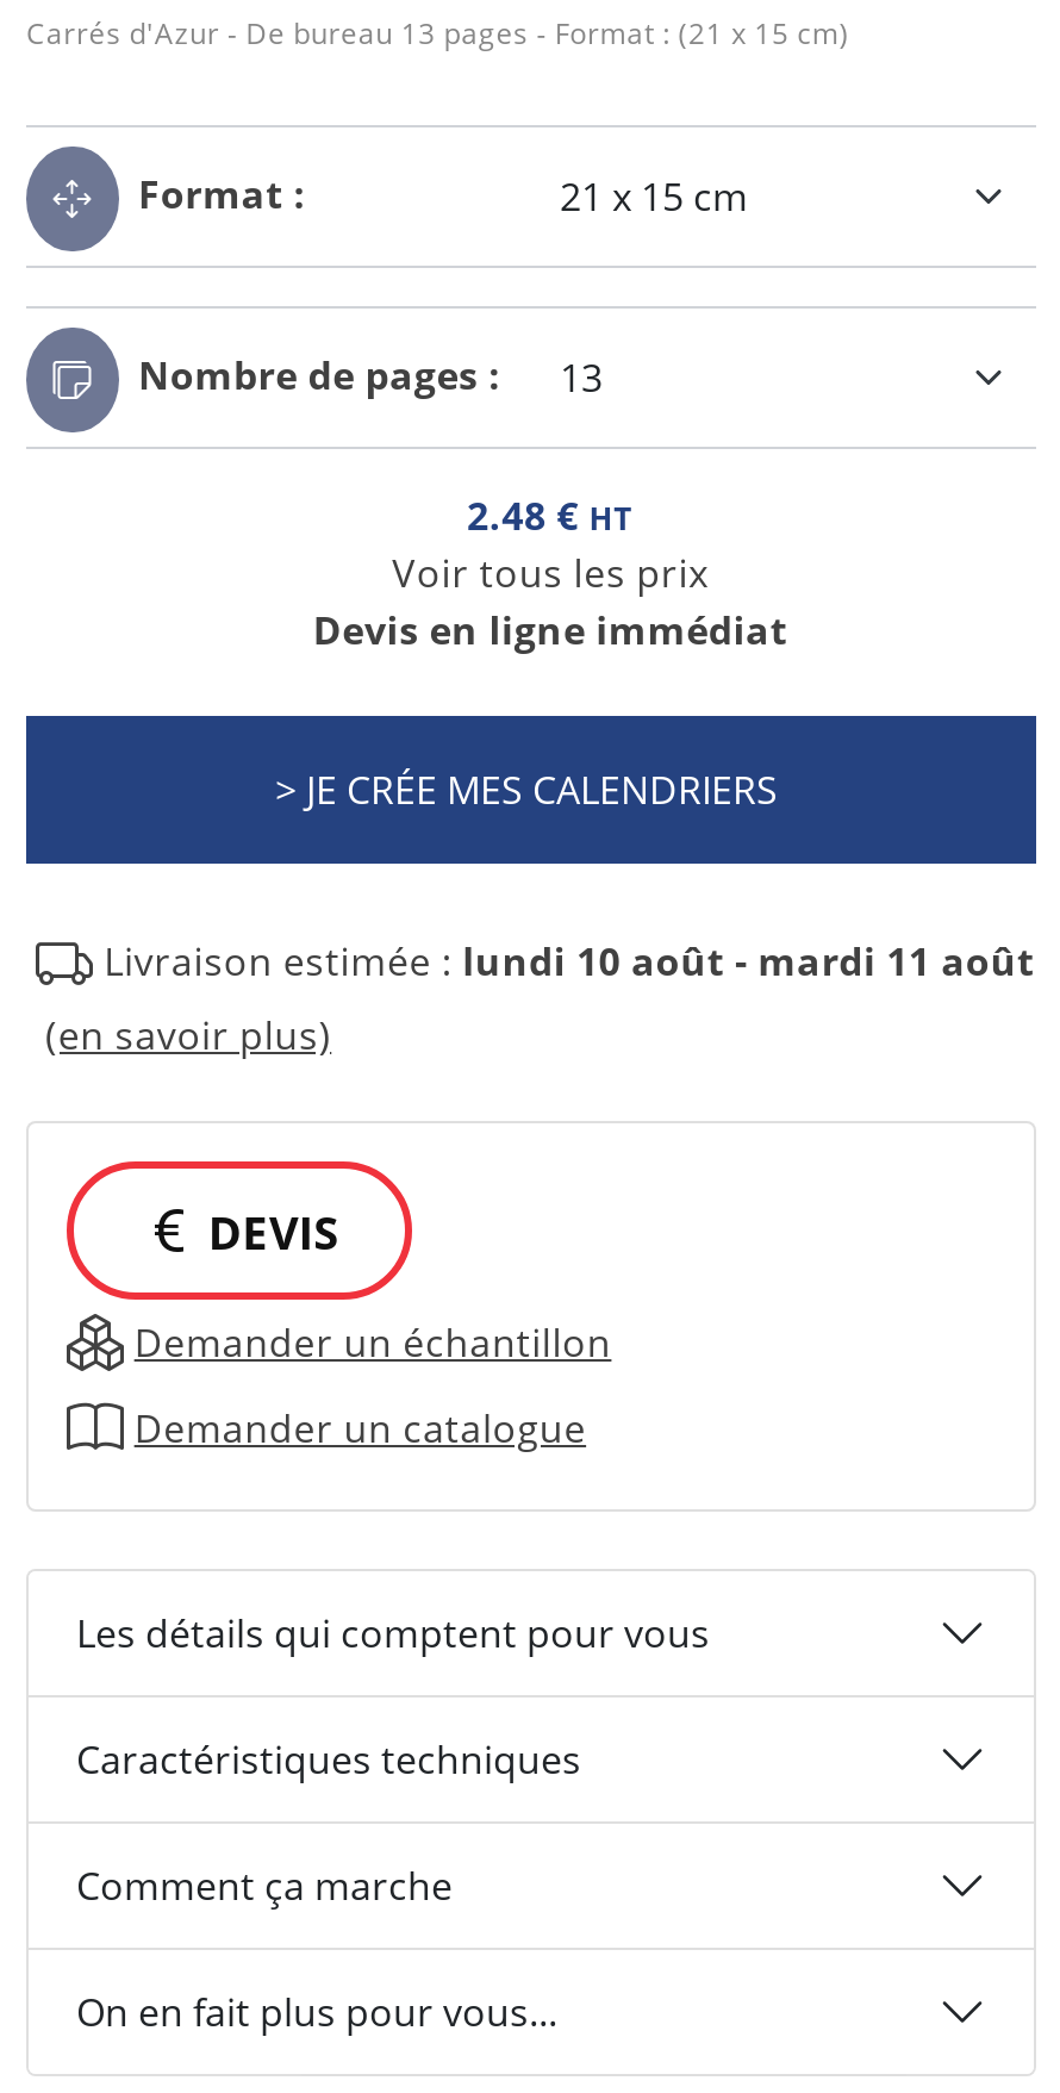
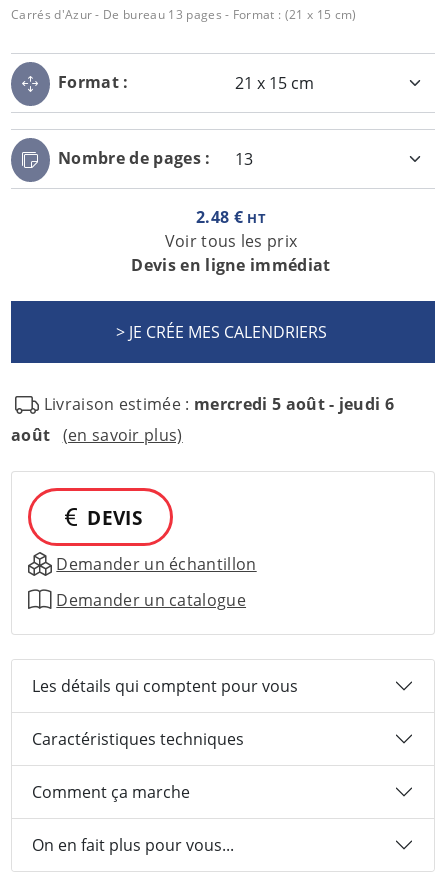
- Livraison estimée : lundi 10 août - mardi 11 août
- (en savoir plus)
+ Livraison estimée : mercredi 5 août - jeudi 6
+ août (en savoir plus)
